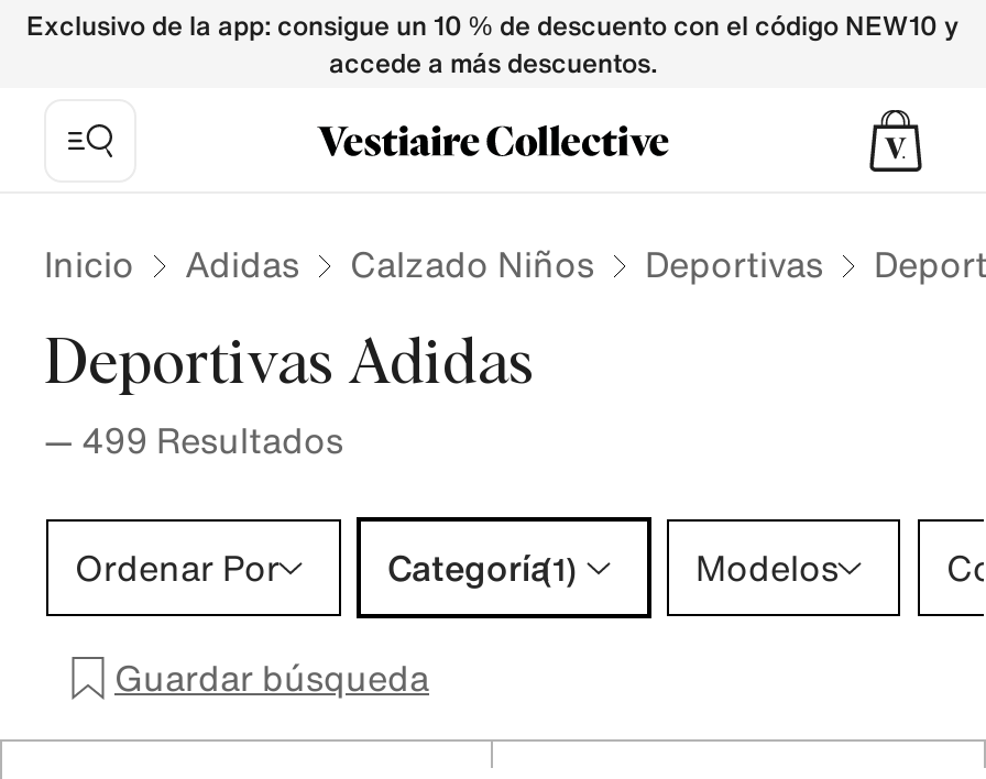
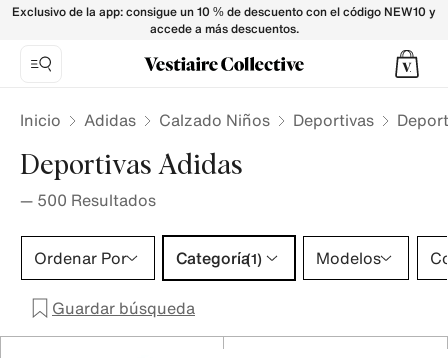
- — 499 Resultados
+ — 500 Resultados
